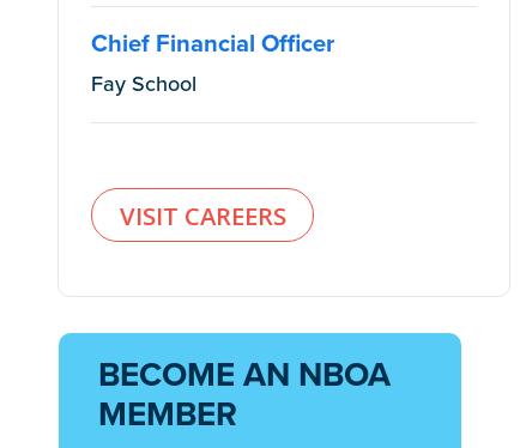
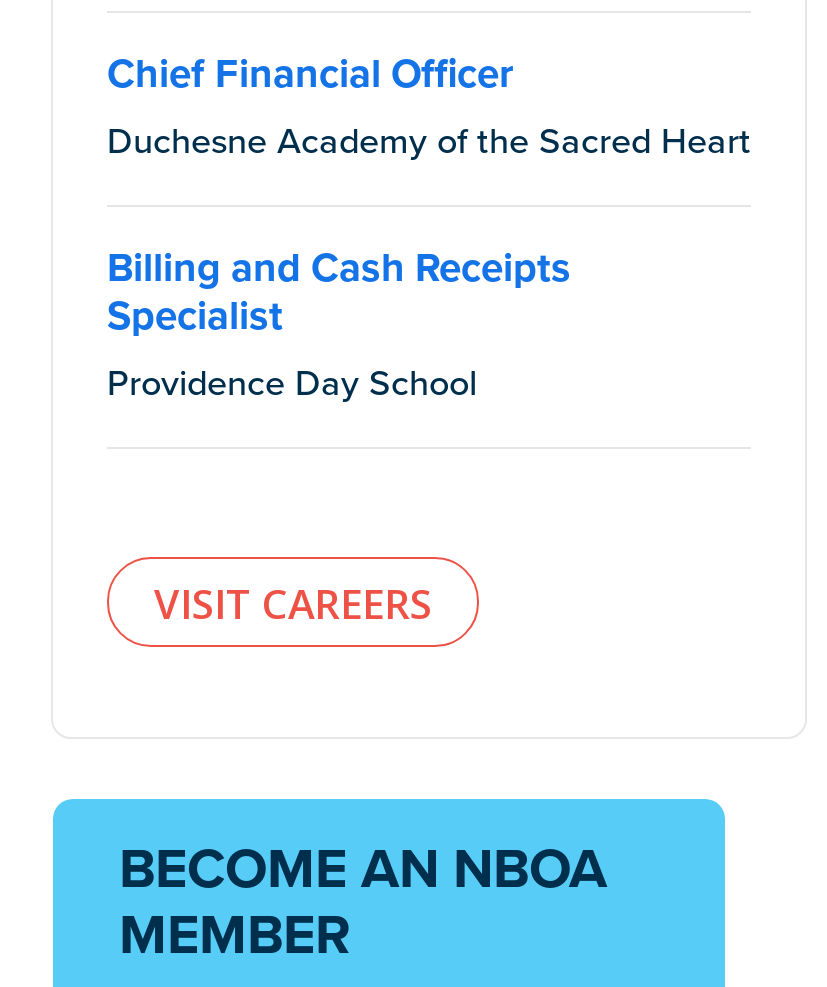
- Fay School
+ Duchesne Academy of the Sacred Heart
+ Billing and Cash Receipts
+ Specialist
+ Providence Day School
